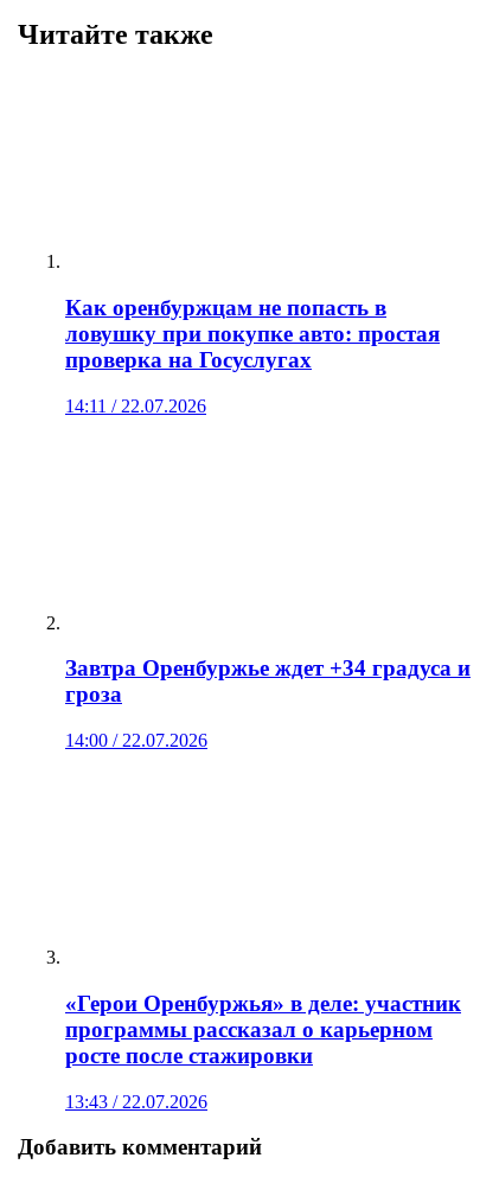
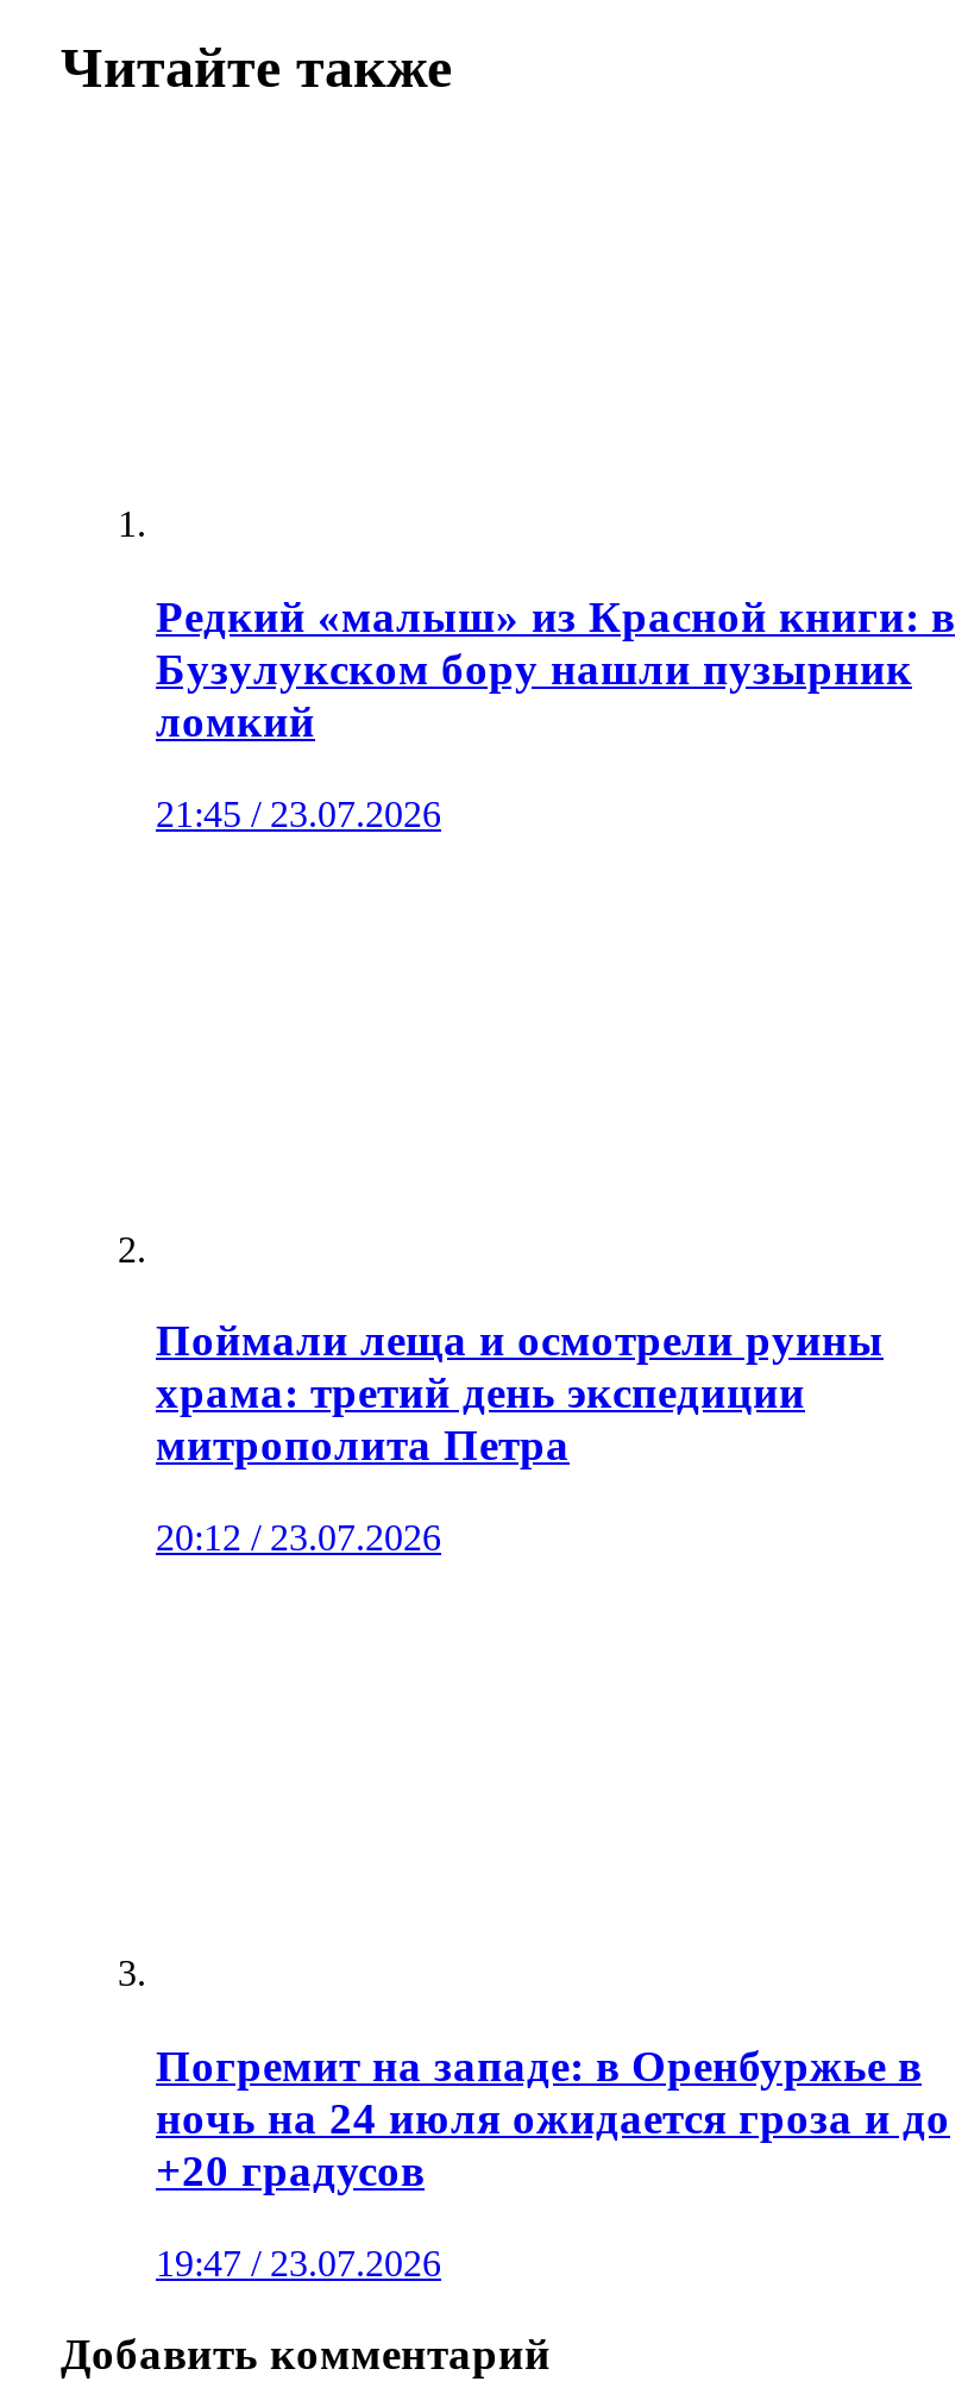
- Как оренбуржцам не попасть в
- ловушку при покупке авто: простая
- проверка на Госуслугах
+ Редкий «малыш» из Красной книги: в
+ Бузулукском бору нашли пузырник
+ ломкий

- 14:11 / 22.07.2026
+ 21:45 / 23.07.2026

- Завтра Оренбуржье ждет +34 градуса и
- гроза
+ Поймали леща и осмотрели руины
+ храма: третий день экспедиции
+ митрополита Петра

- 14:00 / 22.07.2026
+ 20:12 / 23.07.2026

- «Герои Оренбуржья» в деле: участник
- программы рассказал о карьерном
- росте после стажировки
+ Погремит на западе: в Оренбуржье в
+ ночь на 24 июля ожидается гроза и до
+ +20 градусов

- 13:43 / 22.07.2026
+ 19:47 / 23.07.2026
